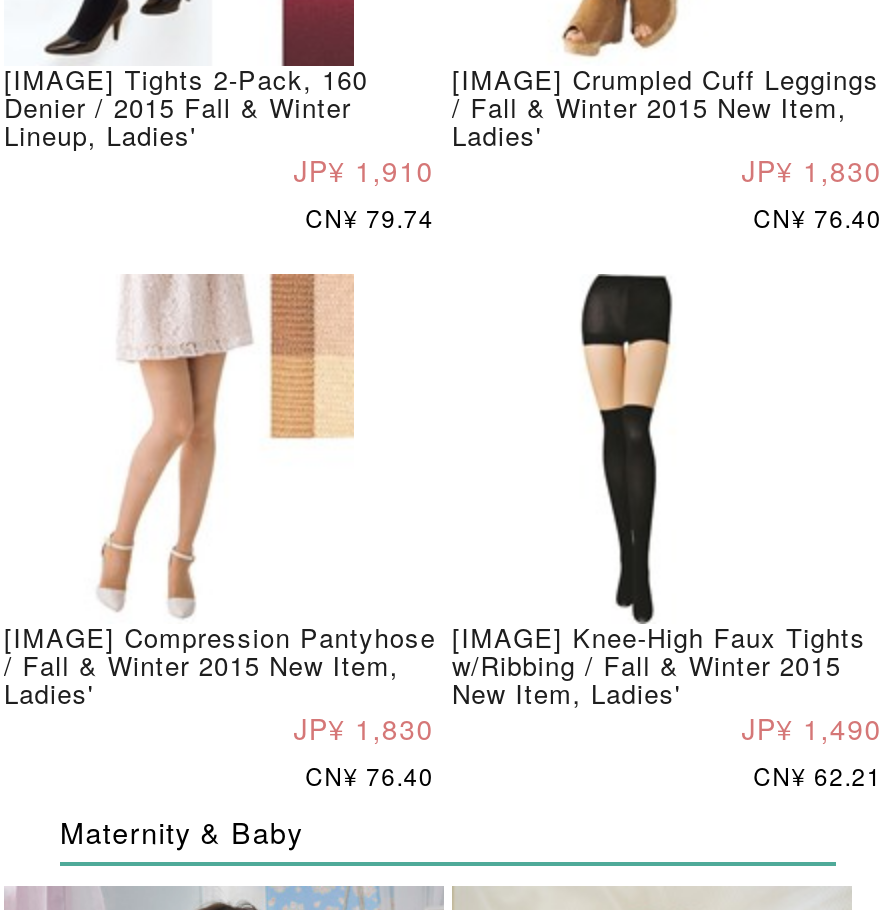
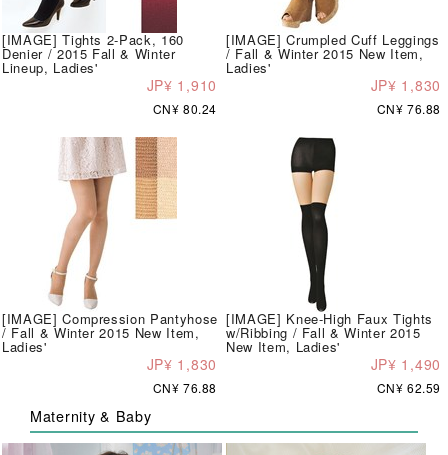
- CN¥ 79.74
+ CN¥ 80.24

- CN¥ 76.40
+ CN¥ 76.88

- CN¥ 76.40
+ CN¥ 76.88

- CN¥ 62.21
+ CN¥ 62.59
